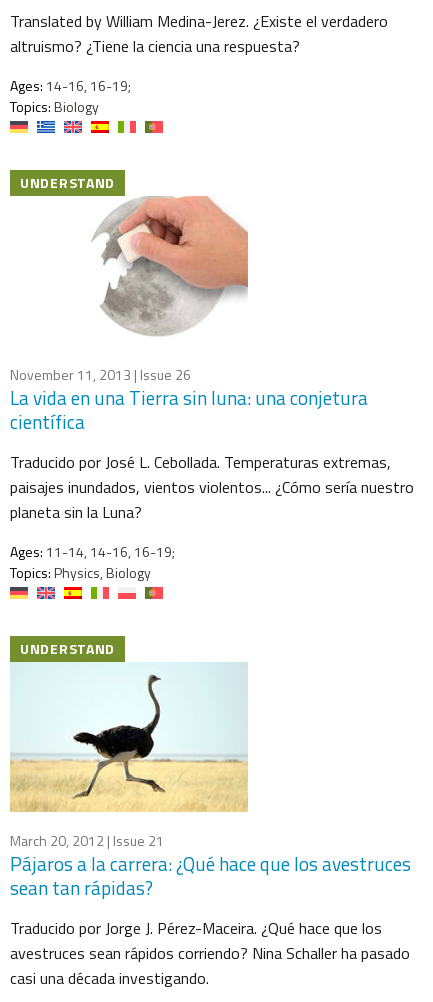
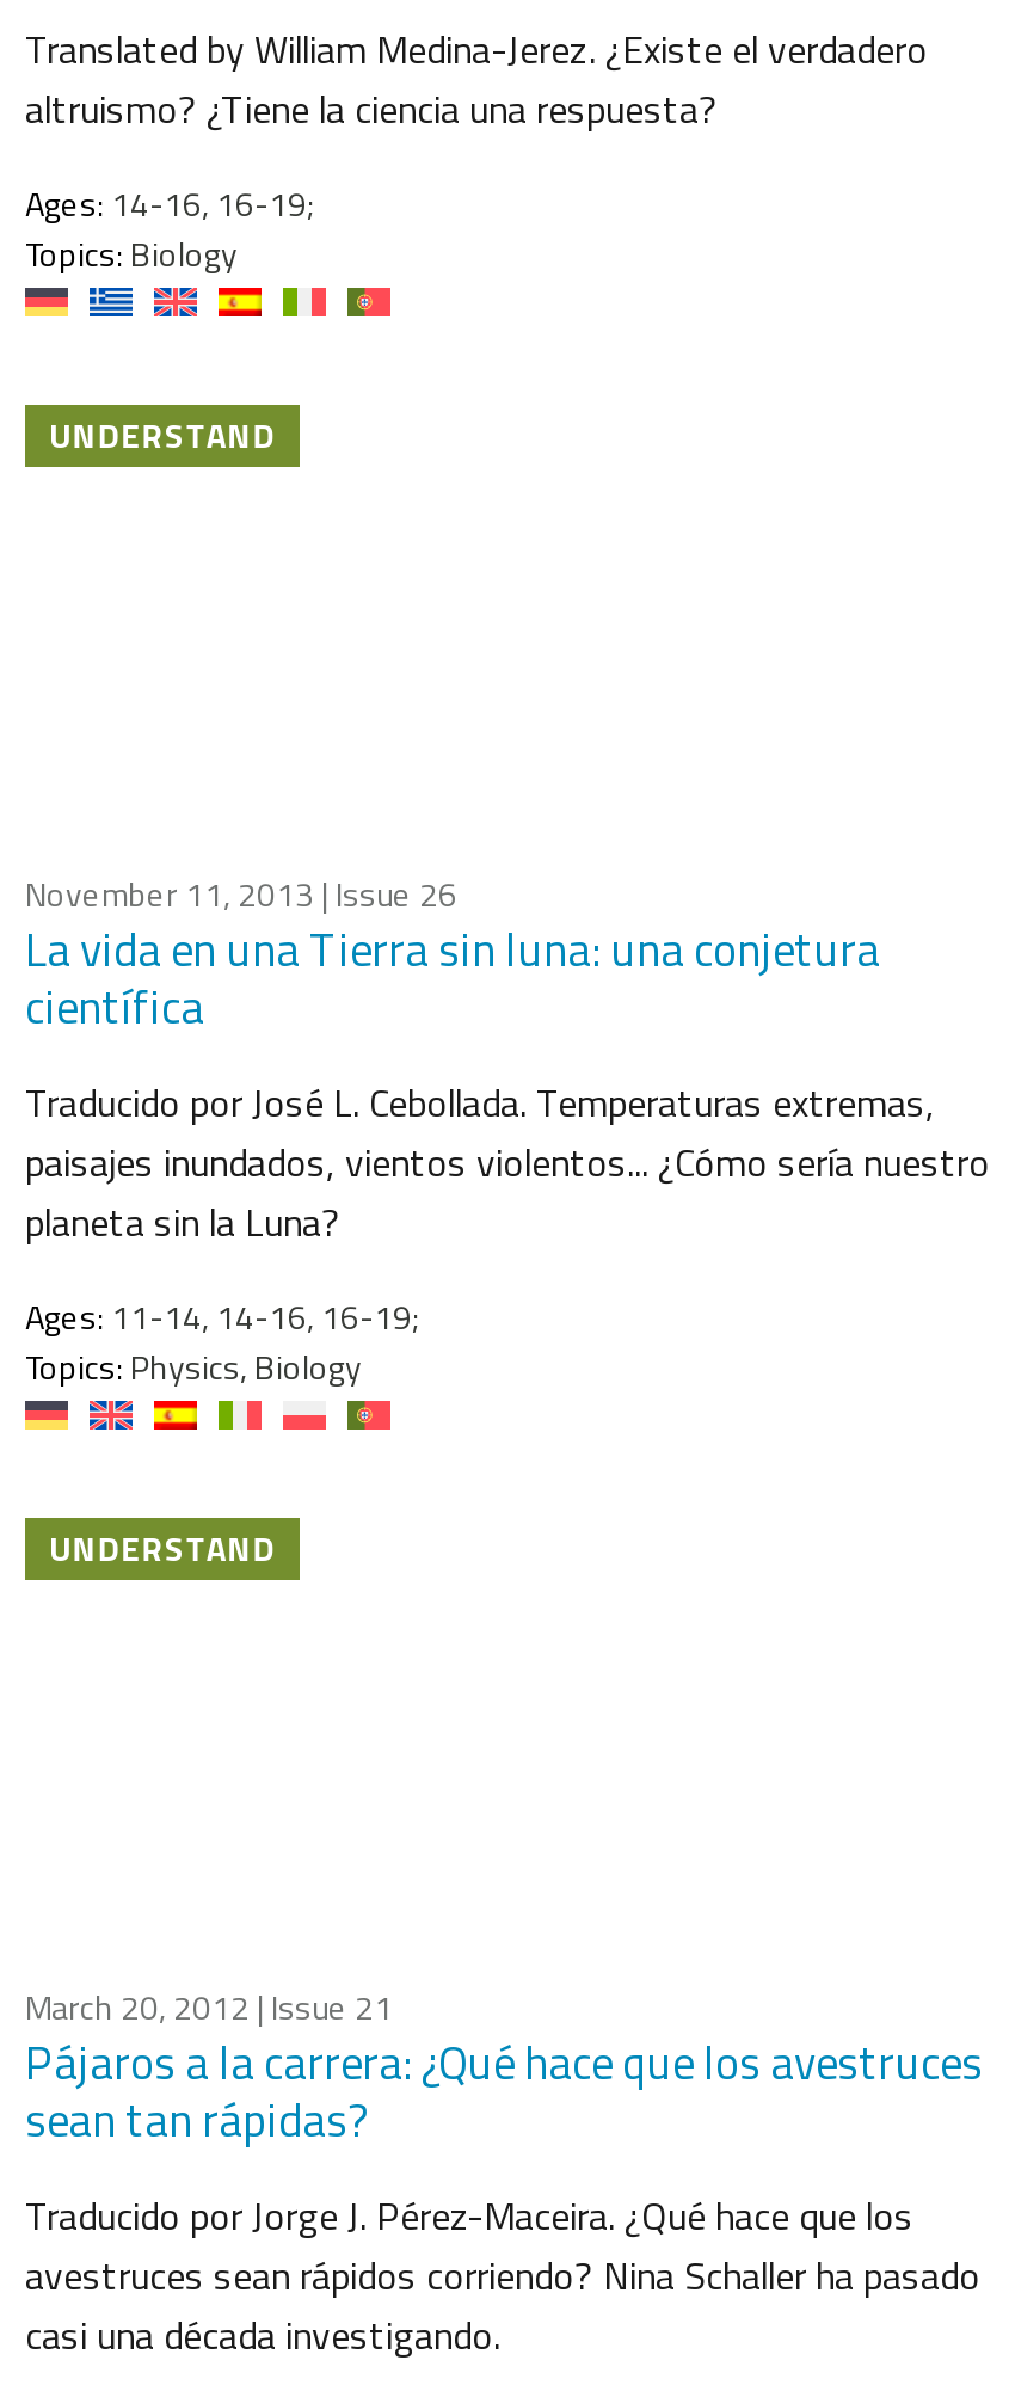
- [image]

- [image]
